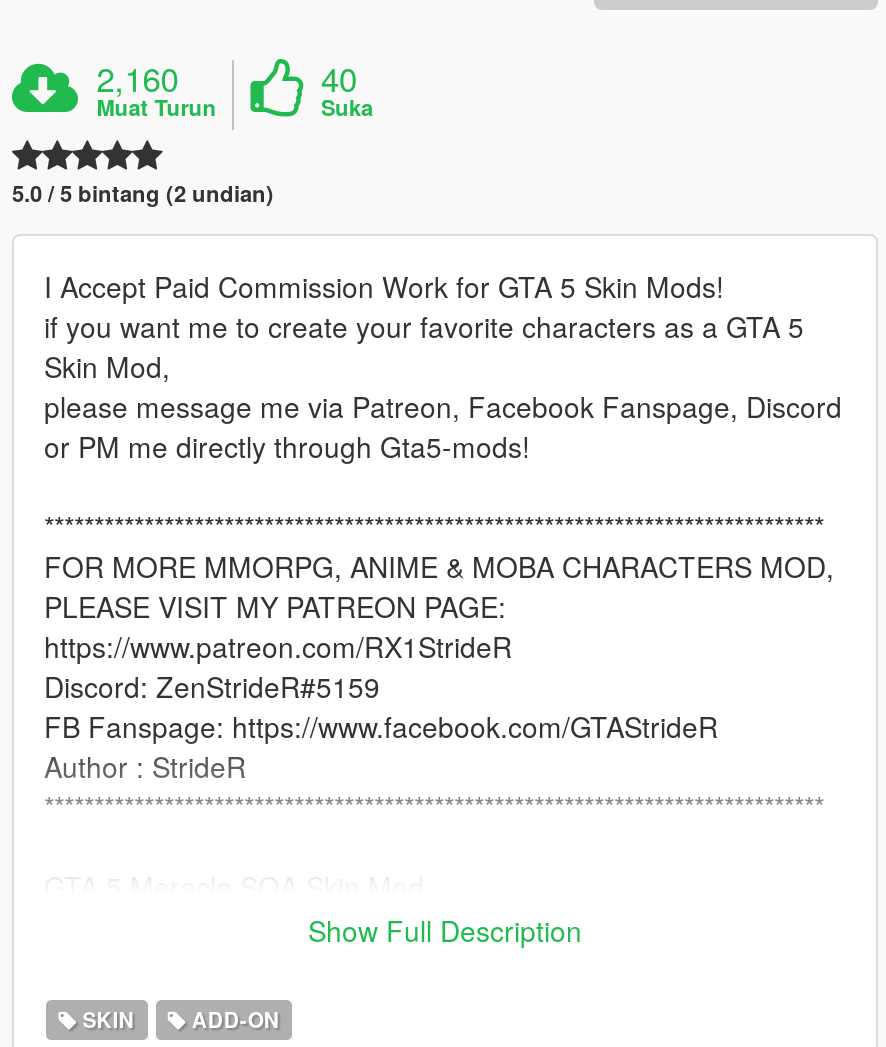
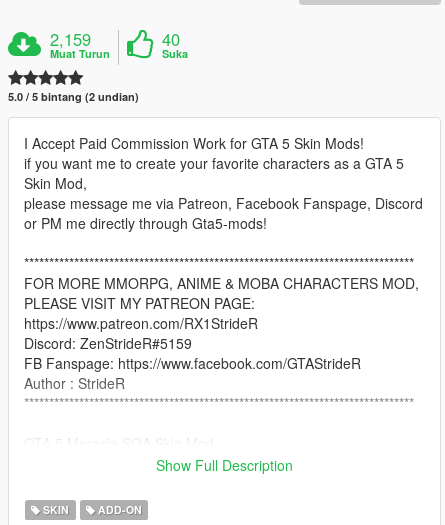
- 2,160
+ 2,159
